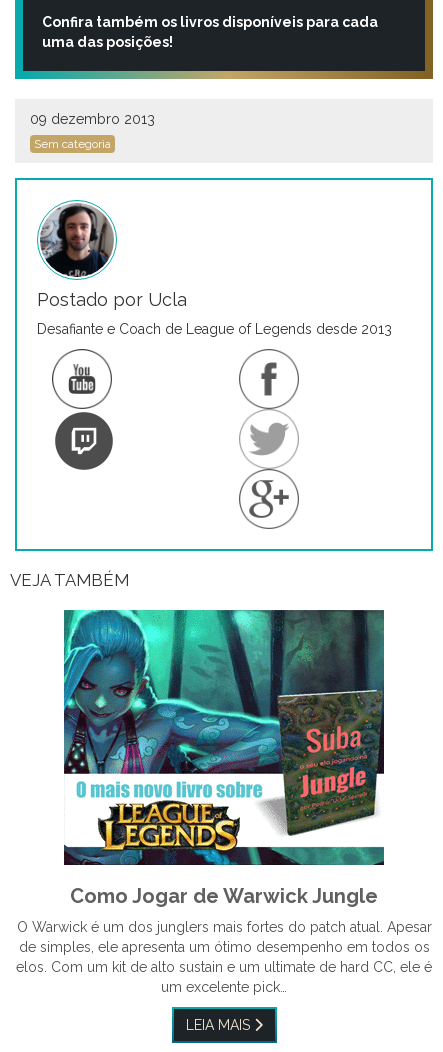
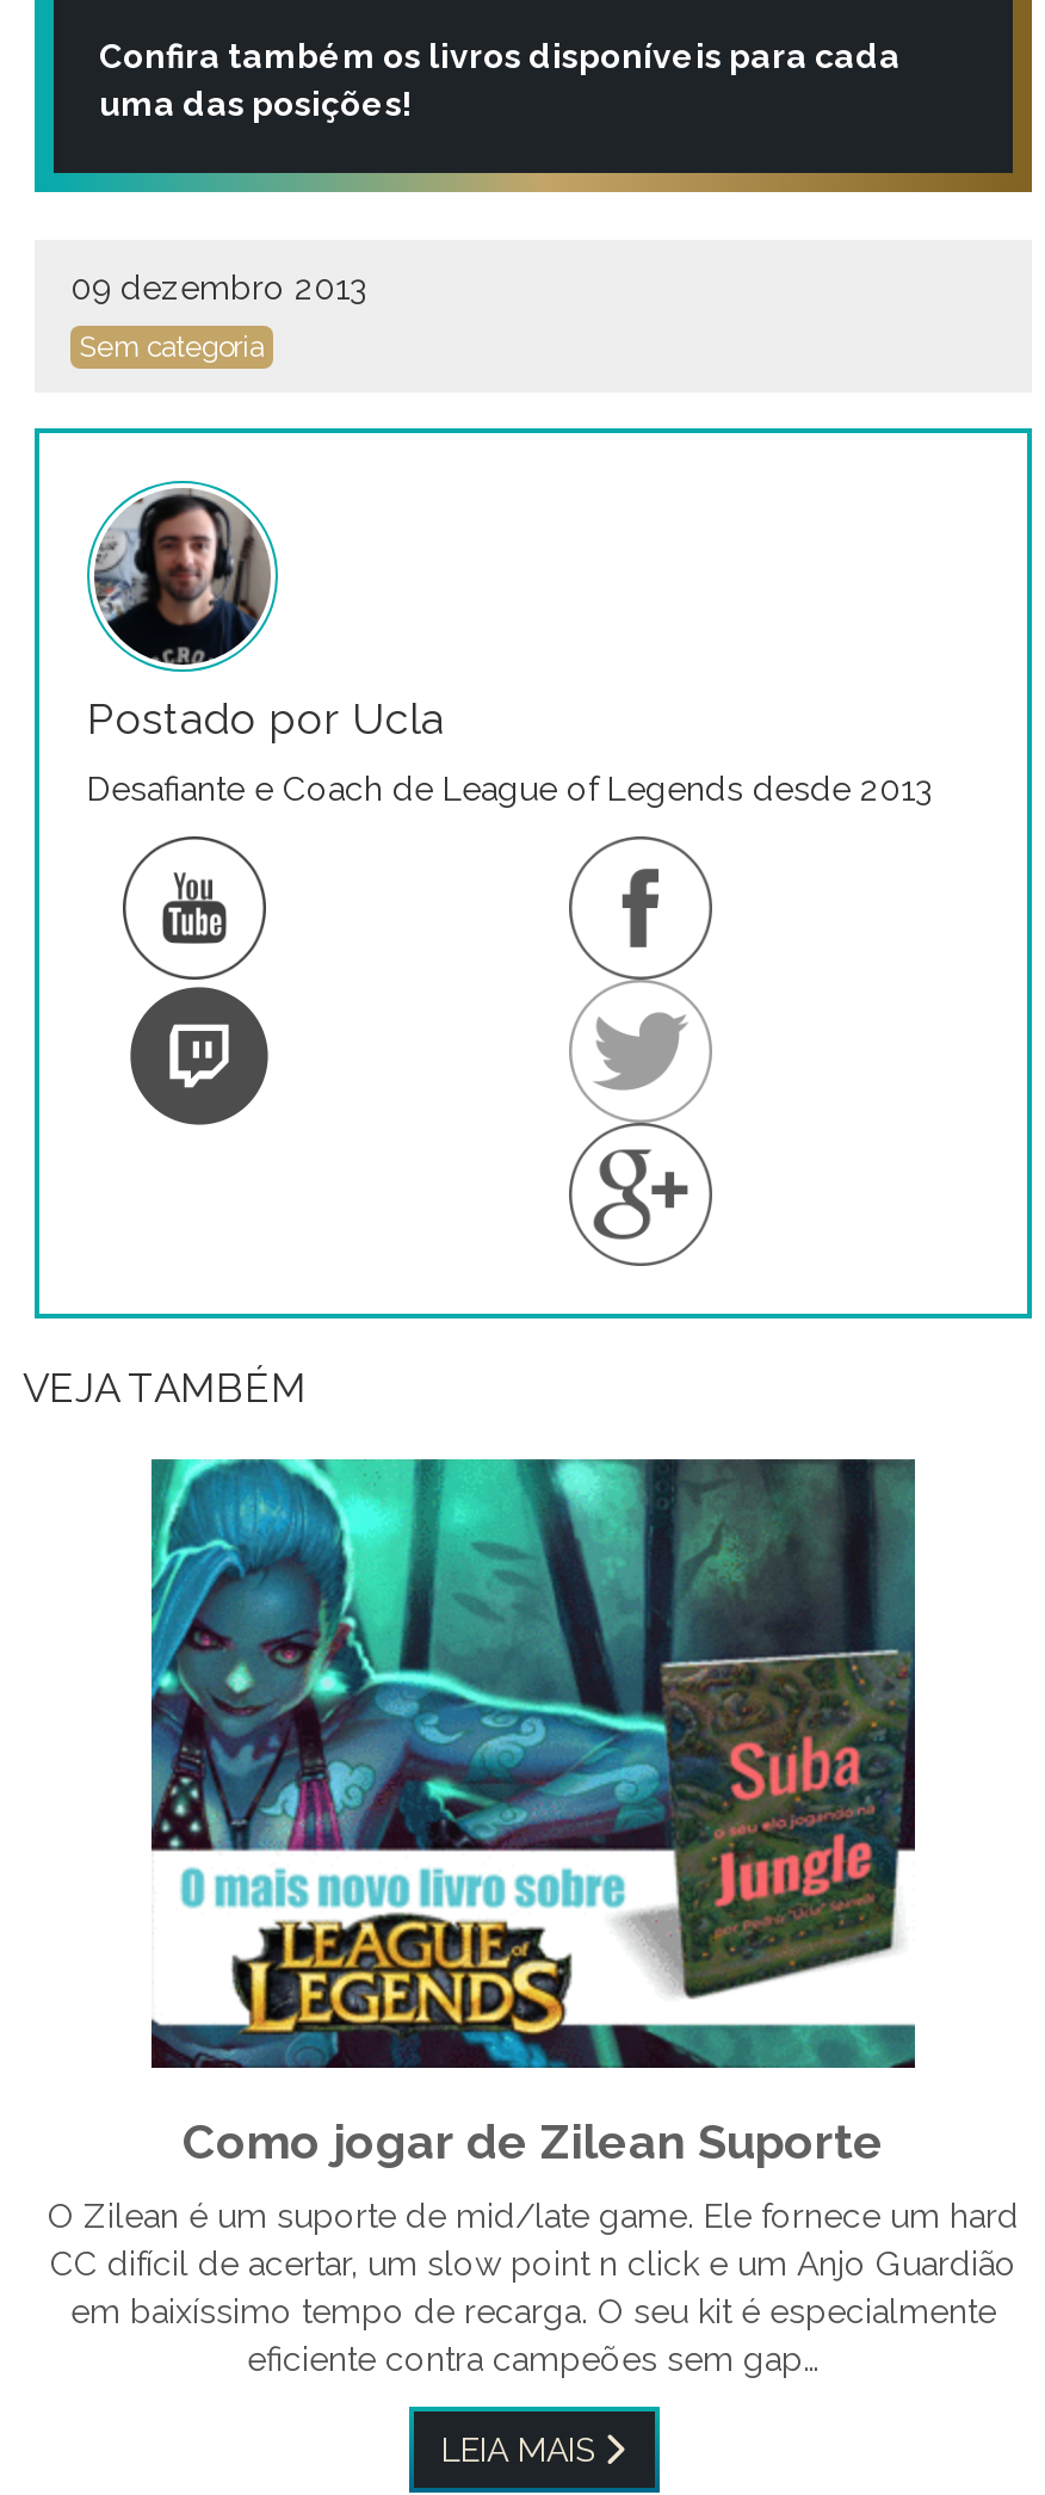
- Como Jogar de Warwick Jungle
+ Como jogar de Zilean Suporte

- O Warwick é um dos junglers mais fortes do patch atual. Apesar
- de simples, ele apresenta um ótimo desempenho em todos os
- elos. Com um kit de alto sustain e um ultimate de hard CC, ele é
- um excelente pick…
+ O Zilean é um suporte de mid/late game. Ele fornece um hard
+ CC difícil de acertar, um slow point n click e um Anjo Guardião
+ em baixíssimo tempo de recarga. O seu kit é especialmente
+ eficiente contra campeões sem gap…
